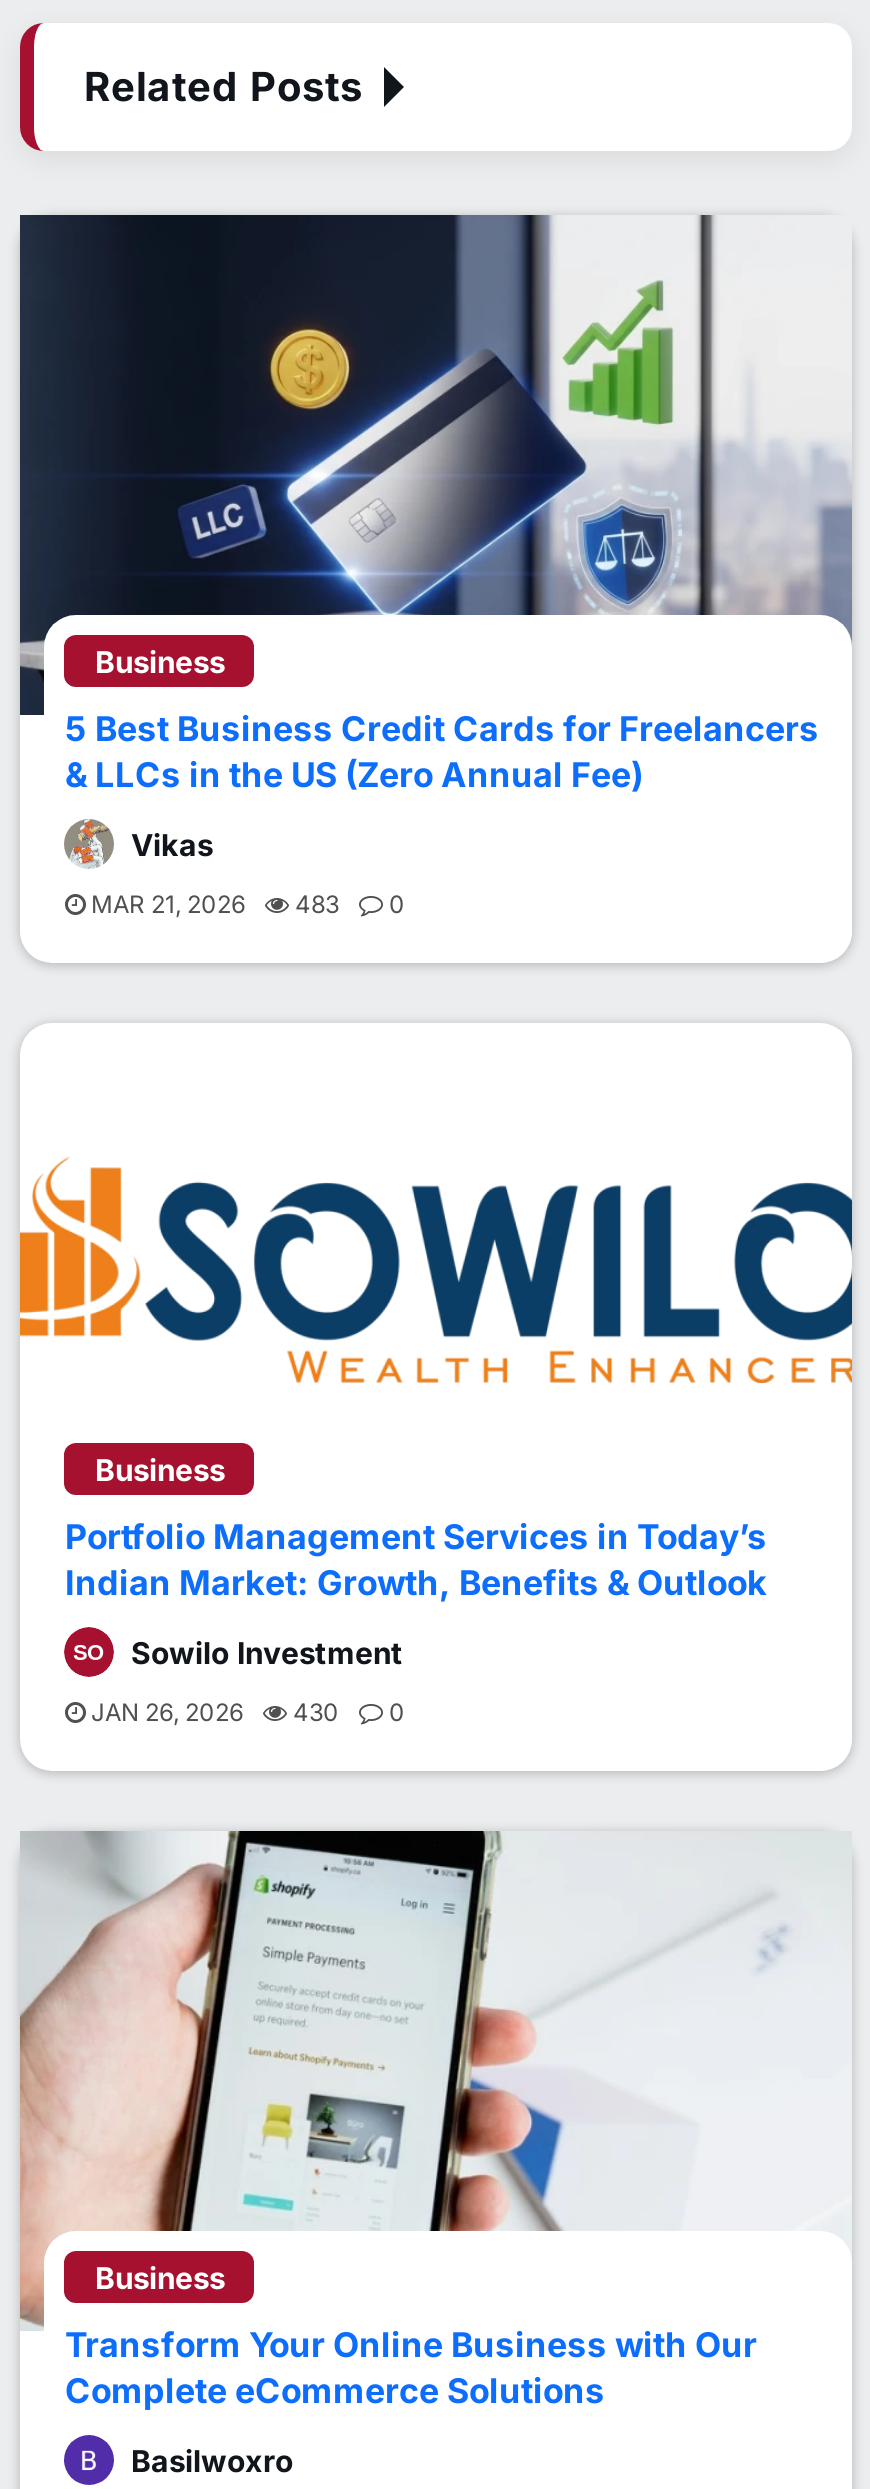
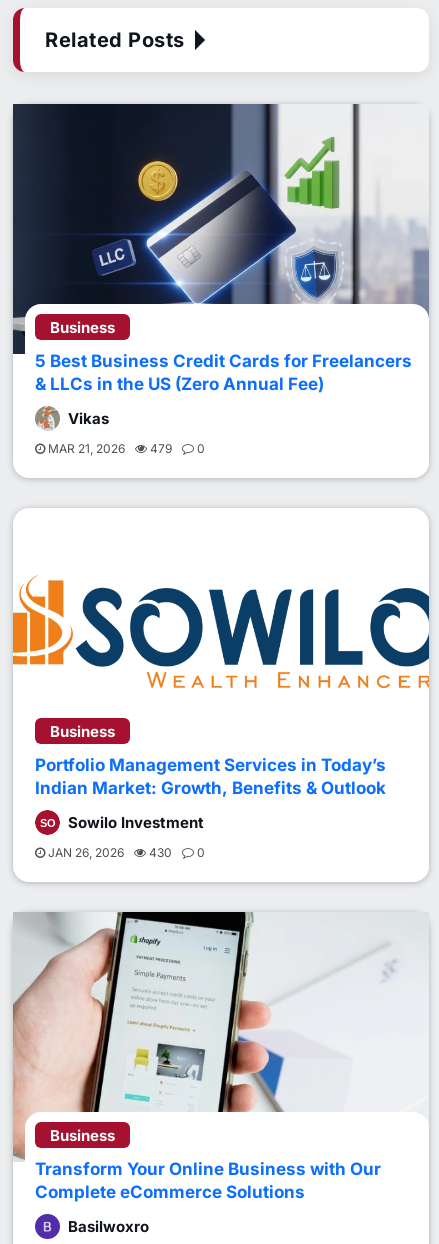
- MAR 21, 2026 483 0
+ MAR 21, 2026 479 0
